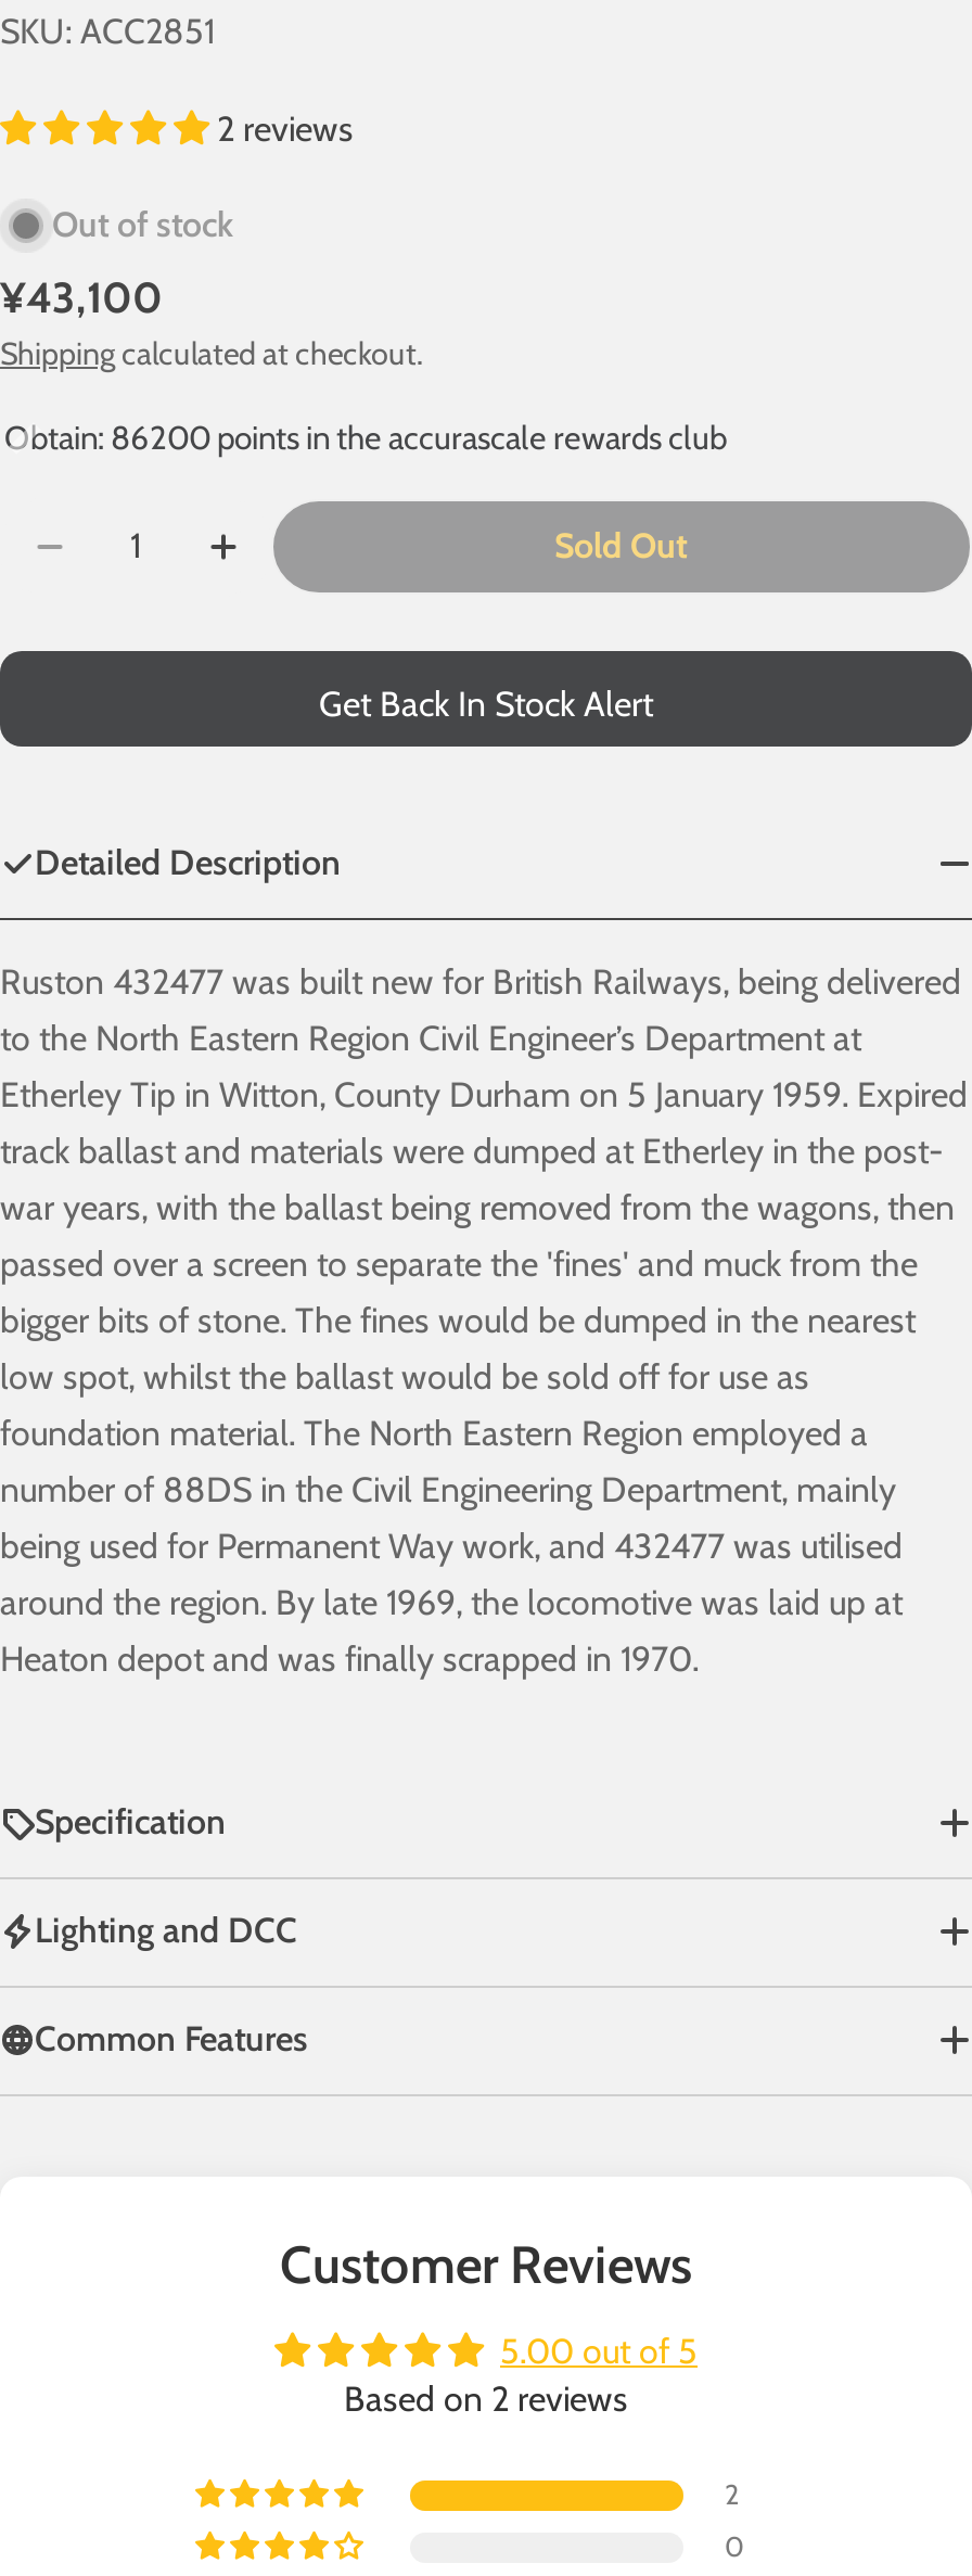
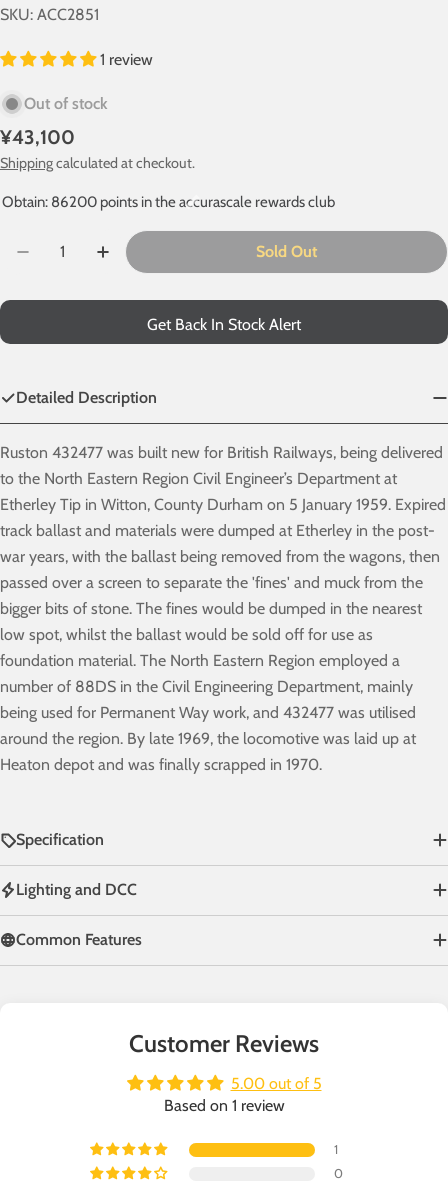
- 2 reviews
+ 1 review

- Based on 2 reviews
+ Based on 1 review

- 2
+ 1
